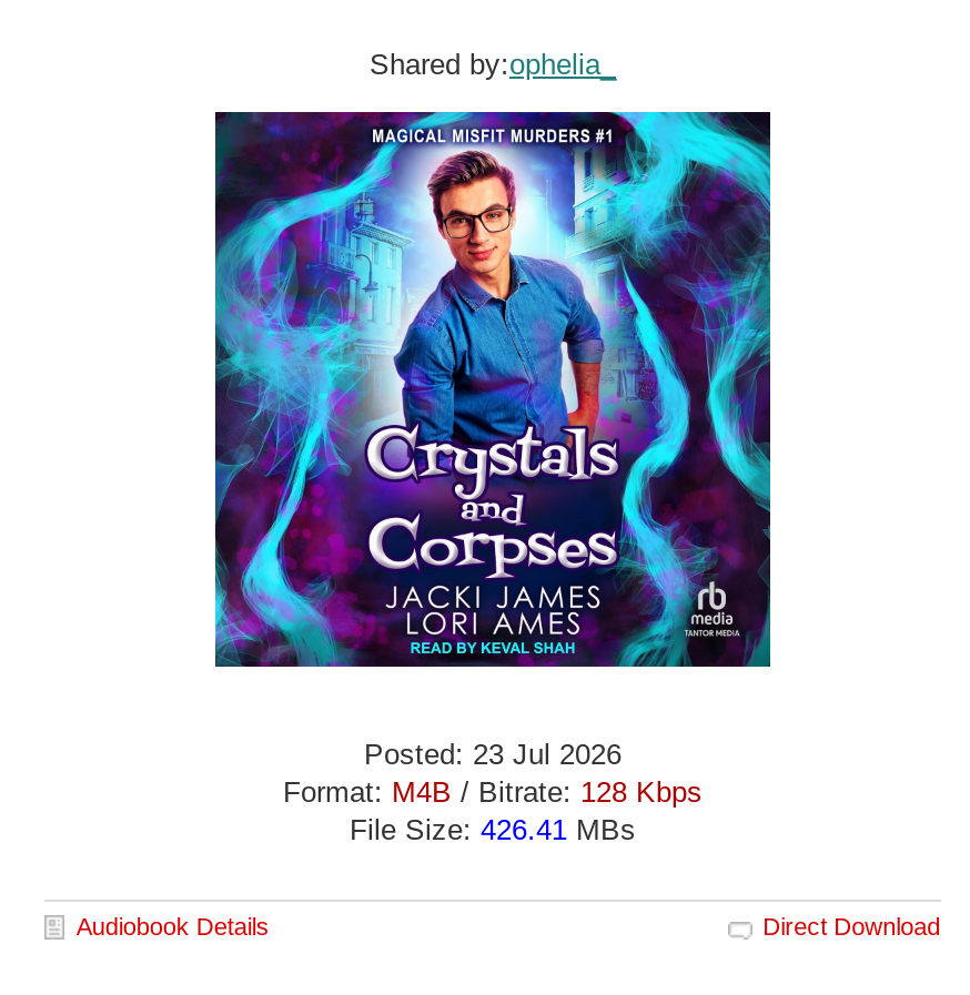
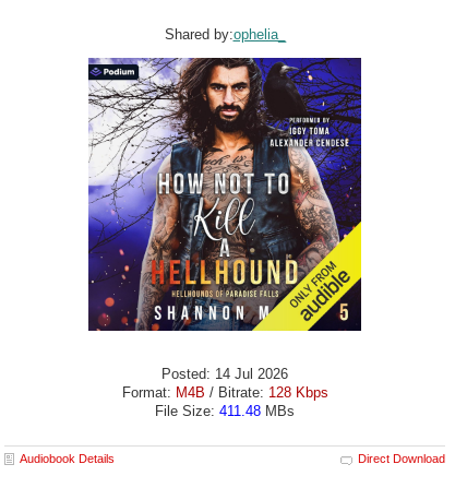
- [image]
- Posted: 23 Jul 2026
+ [image]
+ Posted: 14 Jul 2026

- File Size: 426.41 MBs
+ File Size: 411.48 MBs
